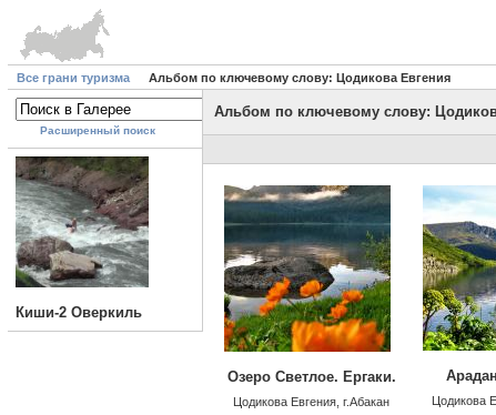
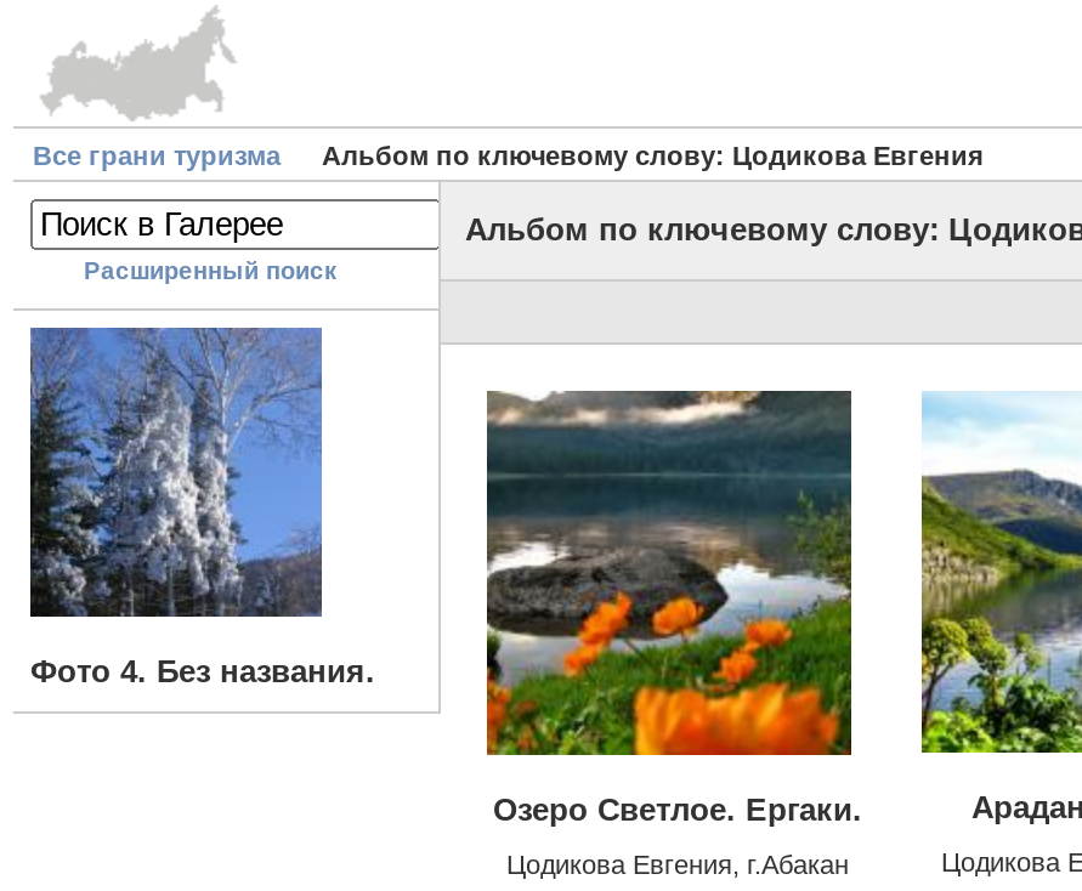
- [image]
- Киши-2 Оверкиль
+ [image]
+ Фото 4. Без названия.
